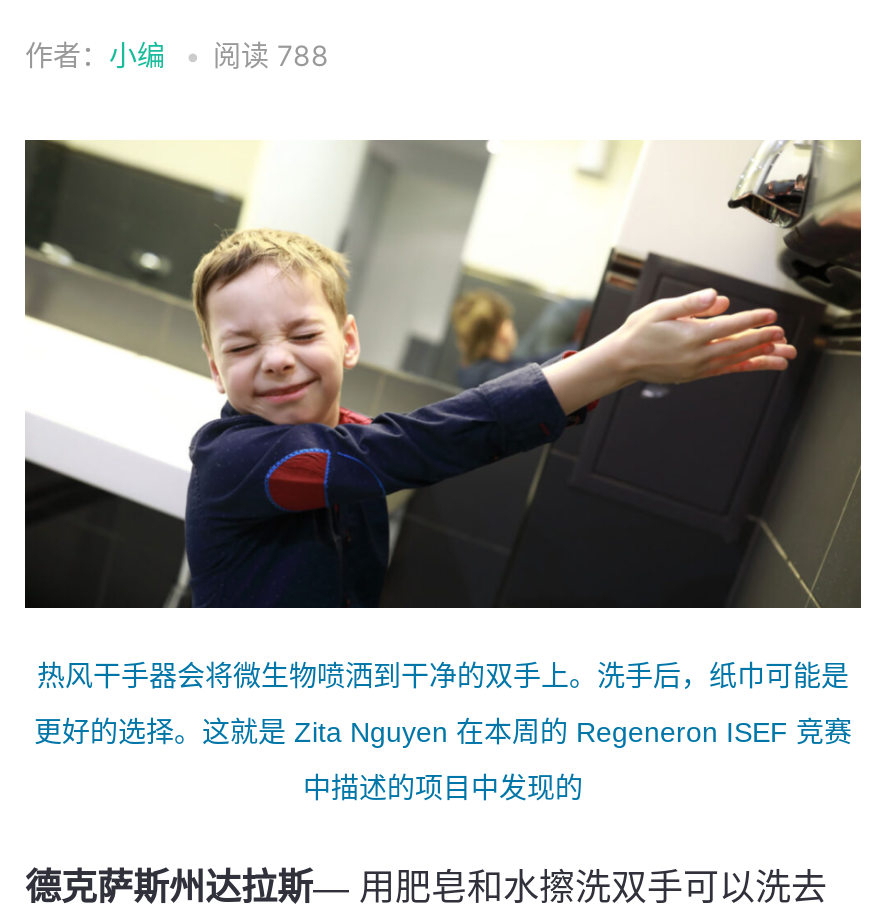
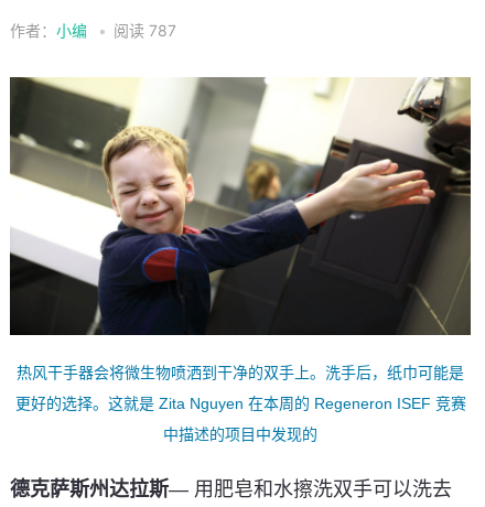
- 作者：小编 • 阅读788
+ 作者：小编 • 阅读787
